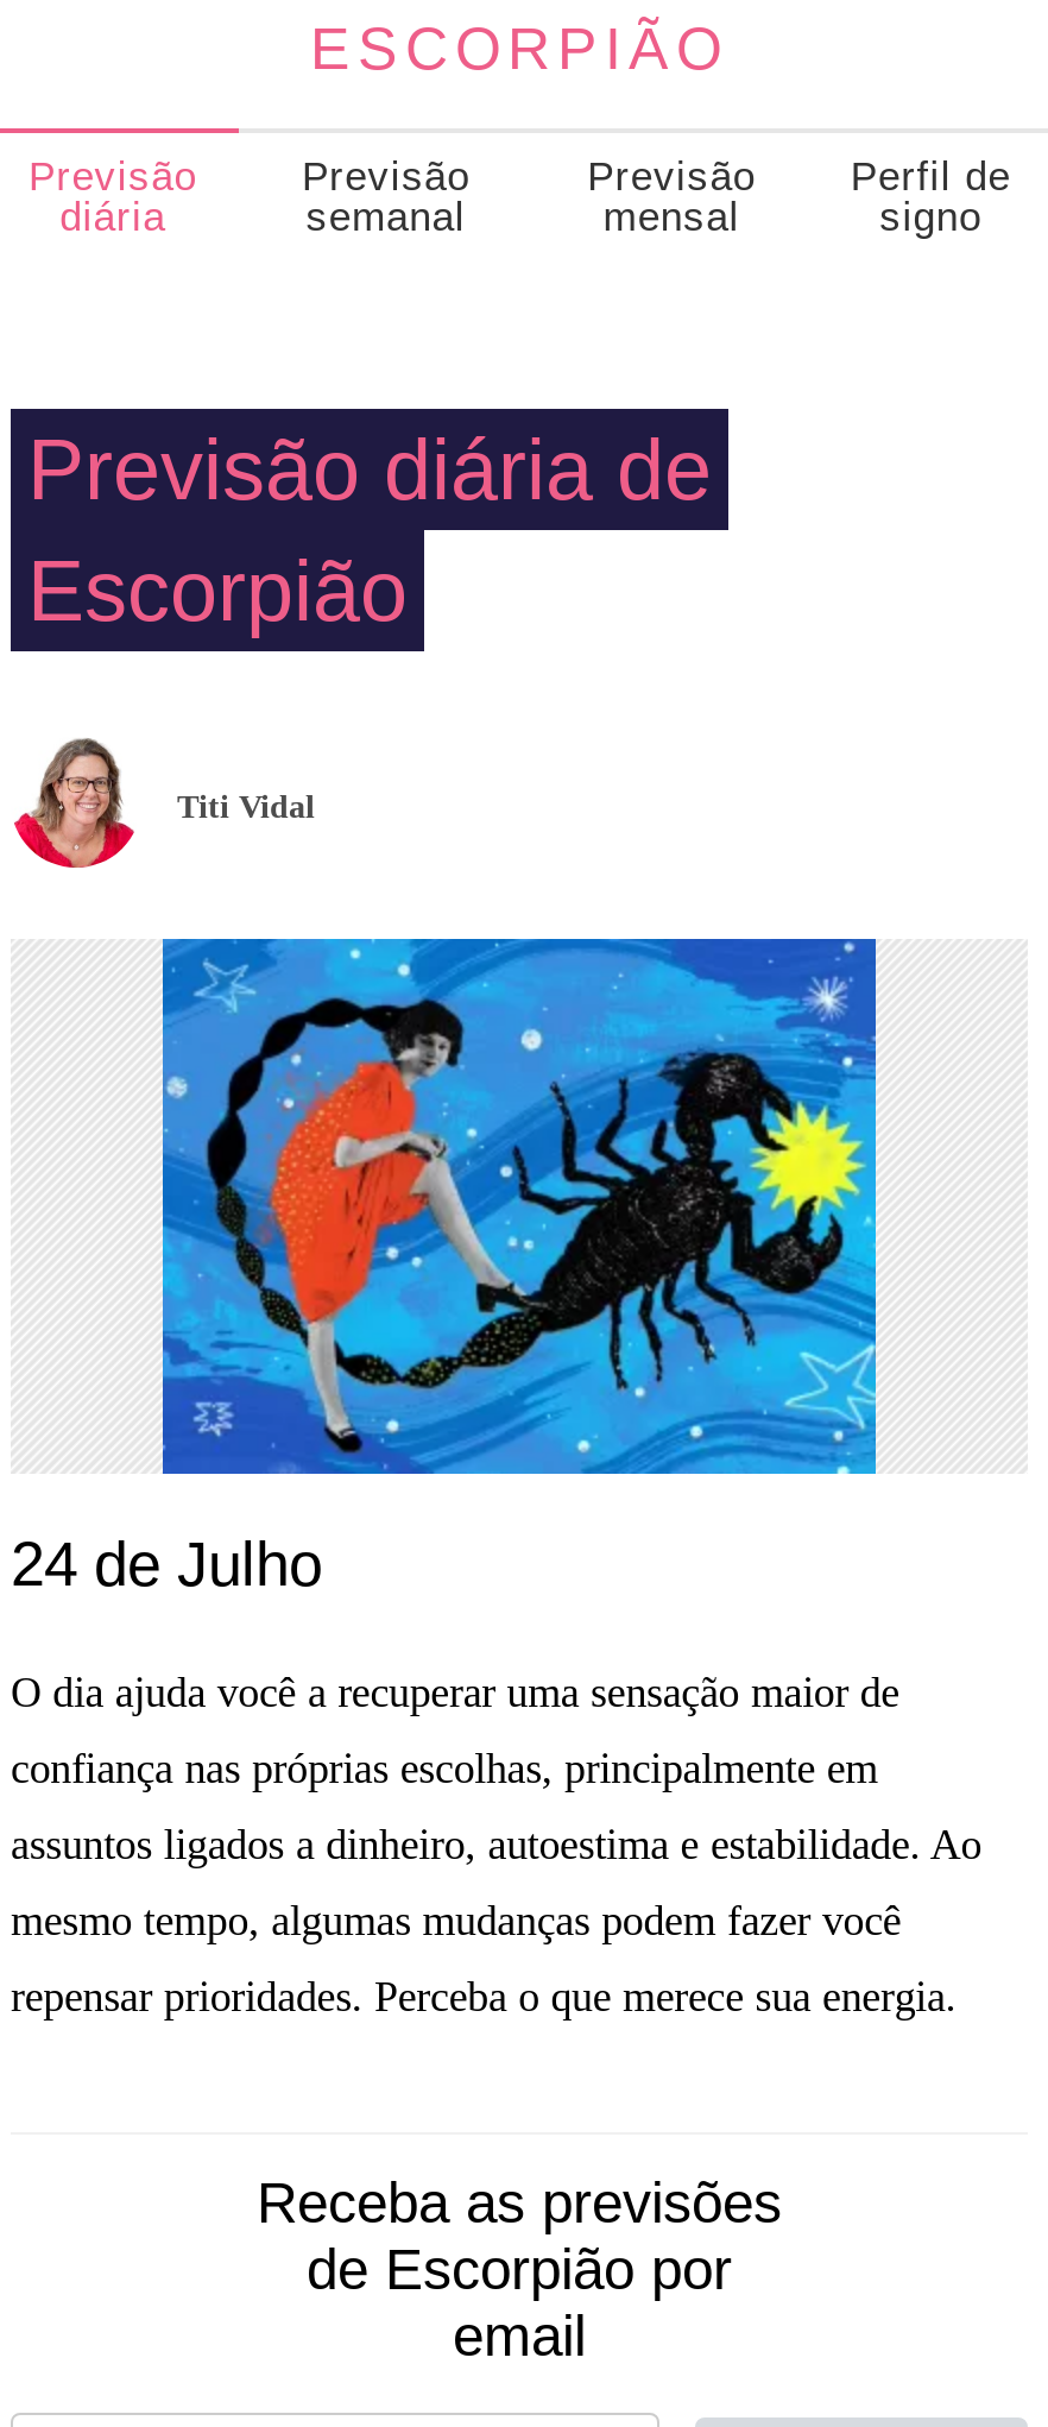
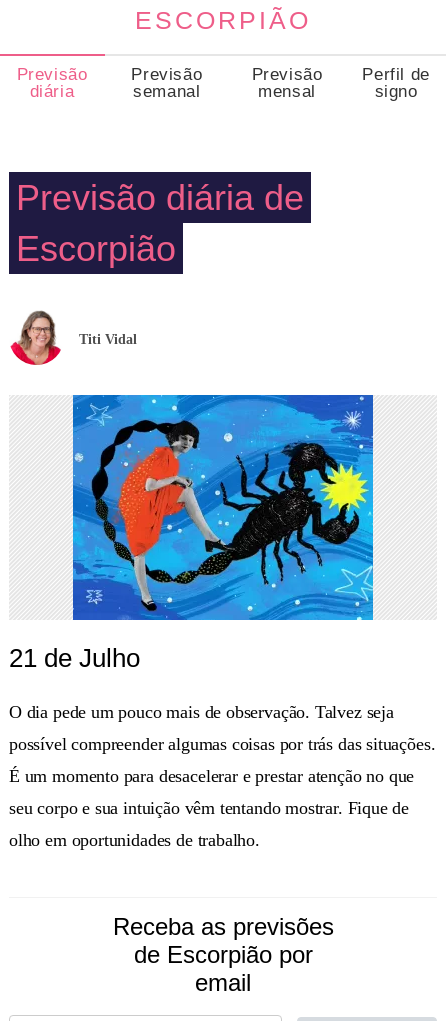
- 24 de Julho
+ 21 de Julho

- O dia ajuda você a recuperar uma sensação maior de
+ O dia pede um pouco mais de observação. Talvez seja

- confiança nas próprias escolhas, principalmente em
+ possível compreender algumas coisas por trás das situações.

- assuntos ligados a dinheiro, autoestima e estabilidade. Ao
+ É um momento para desacelerar e prestar atenção no que

- mesmo tempo, algumas mudanças podem fazer você
+ seu corpo e sua intuição vêm tentando mostrar. Fique de

- repensar prioridades. Perceba o que merece sua energia.
+ olho em oportunidades de trabalho.
